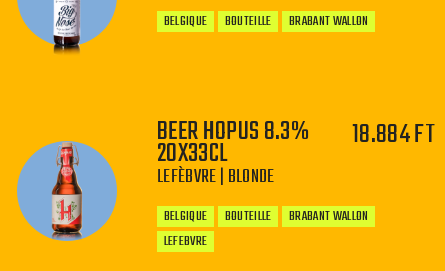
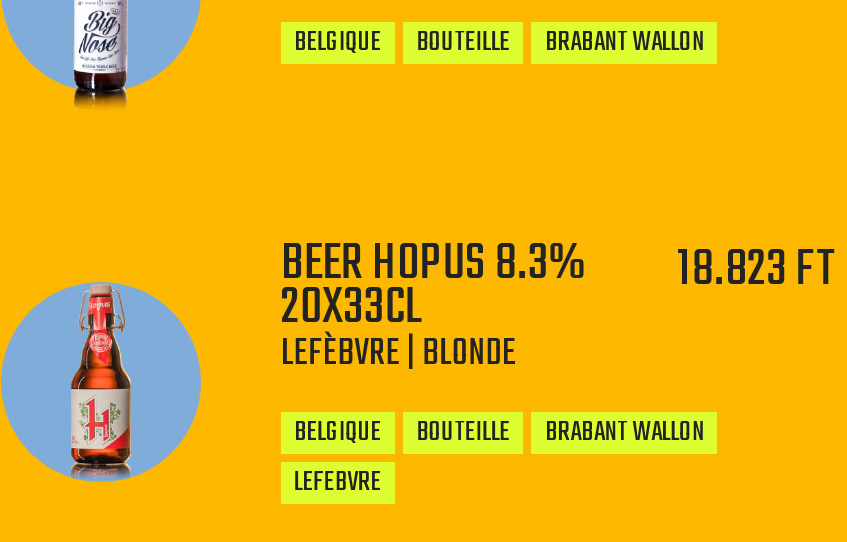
- BEER HOPUS 8.3% 18.884 FT
+ BEER HOPUS 8.3% 18.823 FT
